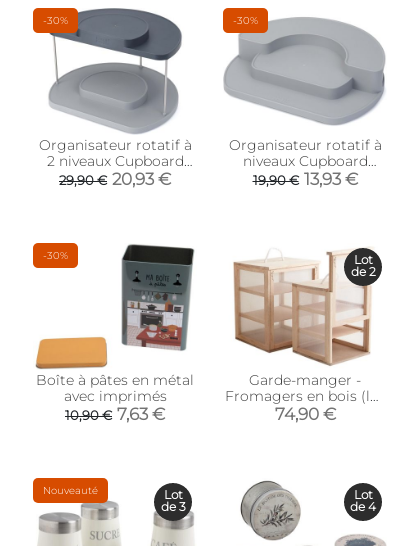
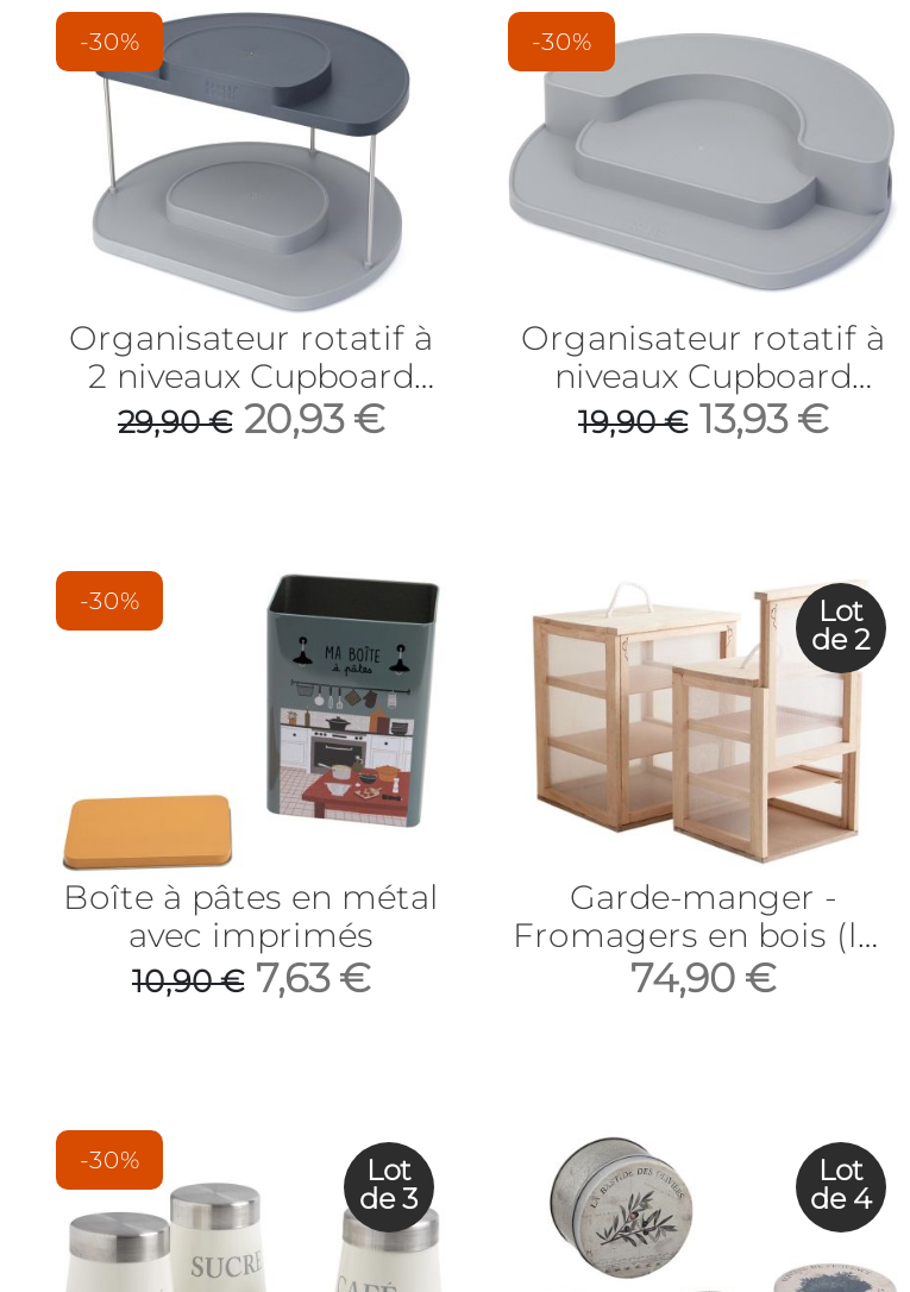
- Nouveauté
+ -30%
